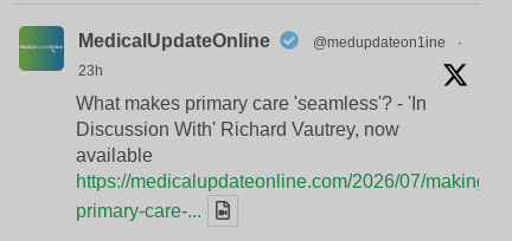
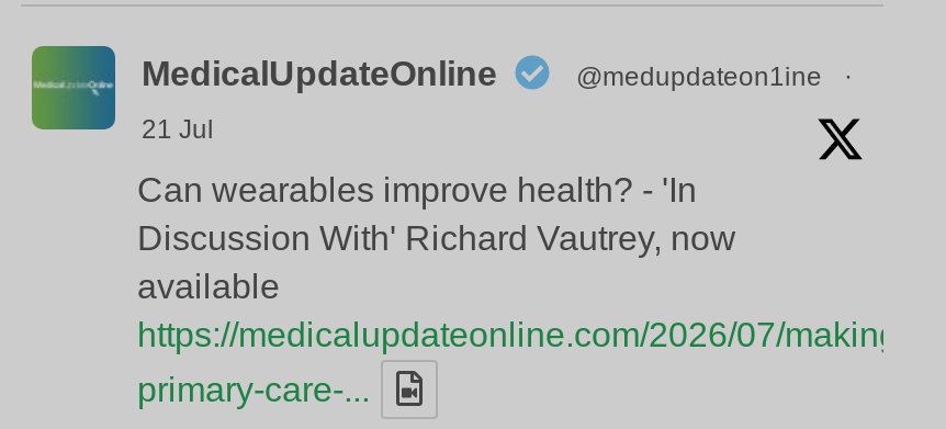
- 23h
+ 21 Jul

- What makes primary care 'seamless'? - 'In
+ Can wearables improve health? - 'In
